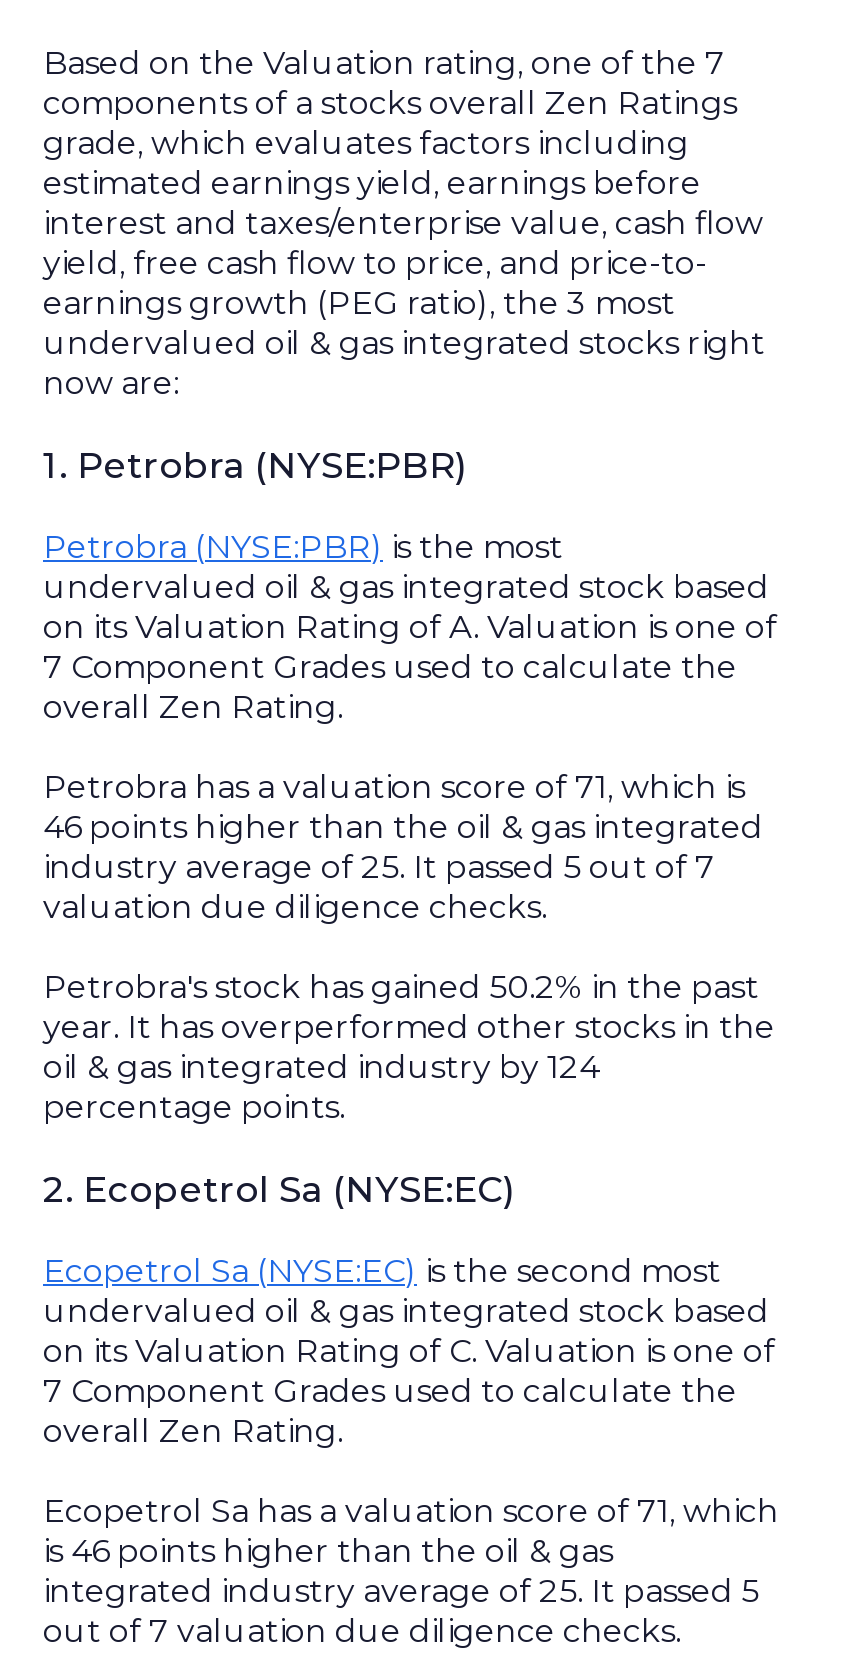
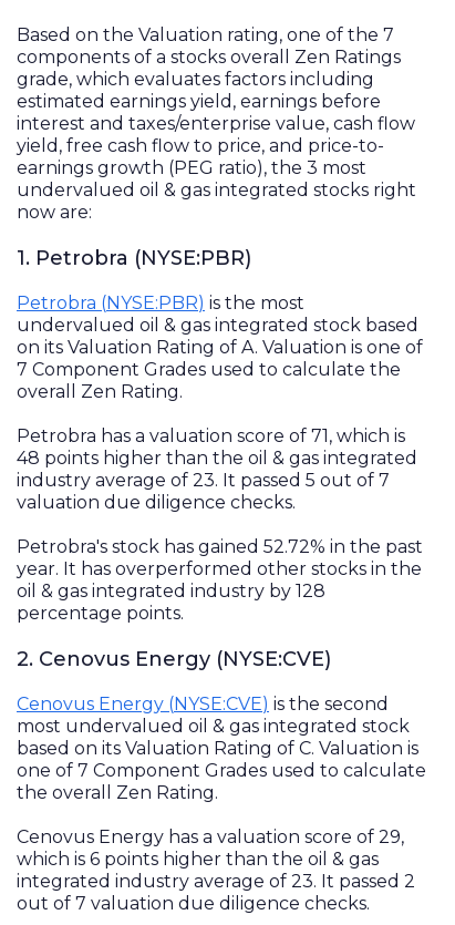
- 46 points higher than the oil & gas integrated
+ 48 points higher than the oil & gas integrated

- industry average of 25. It passed 5 out of 7
+ industry average of 23. It passed 5 out of 7

- Petrobra's stock has gained 50.2% in the past
+ Petrobra's stock has gained 52.72% in the past

- oil & gas integrated industry by 124
+ oil & gas integrated industry by 128

- 2. Ecopetrol Sa (NYSE:EC)
+ 2. Cenovus Energy (NYSE:CVE)

- Ecopetrol Sa (NYSE:EC) is the second most
- undervalued oil & gas integrated stock based
- on its Valuation Rating of C. Valuation is one of
- 7 Component Grades used to calculate the
- overall Zen Rating.
+ Cenovus Energy (NYSE:CVE) is the second
+ most undervalued oil & gas integrated stock
+ based on its Valuation Rating of C. Valuation is
+ one of 7 Component Grades used to calculate
+ the overall Zen Rating.

- Ecopetrol Sa has a valuation score of 71, which
- is 46 points higher than the oil & gas
- integrated industry average of 25. It passed 5
+ Cenovus Energy has a valuation score of 29,
+ which is 6 points higher than the oil & gas
+ integrated industry average of 23. It passed 2
